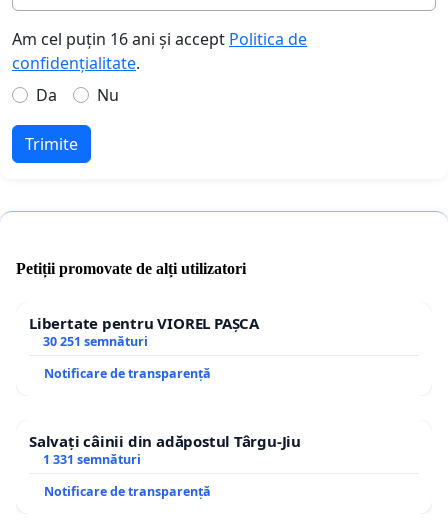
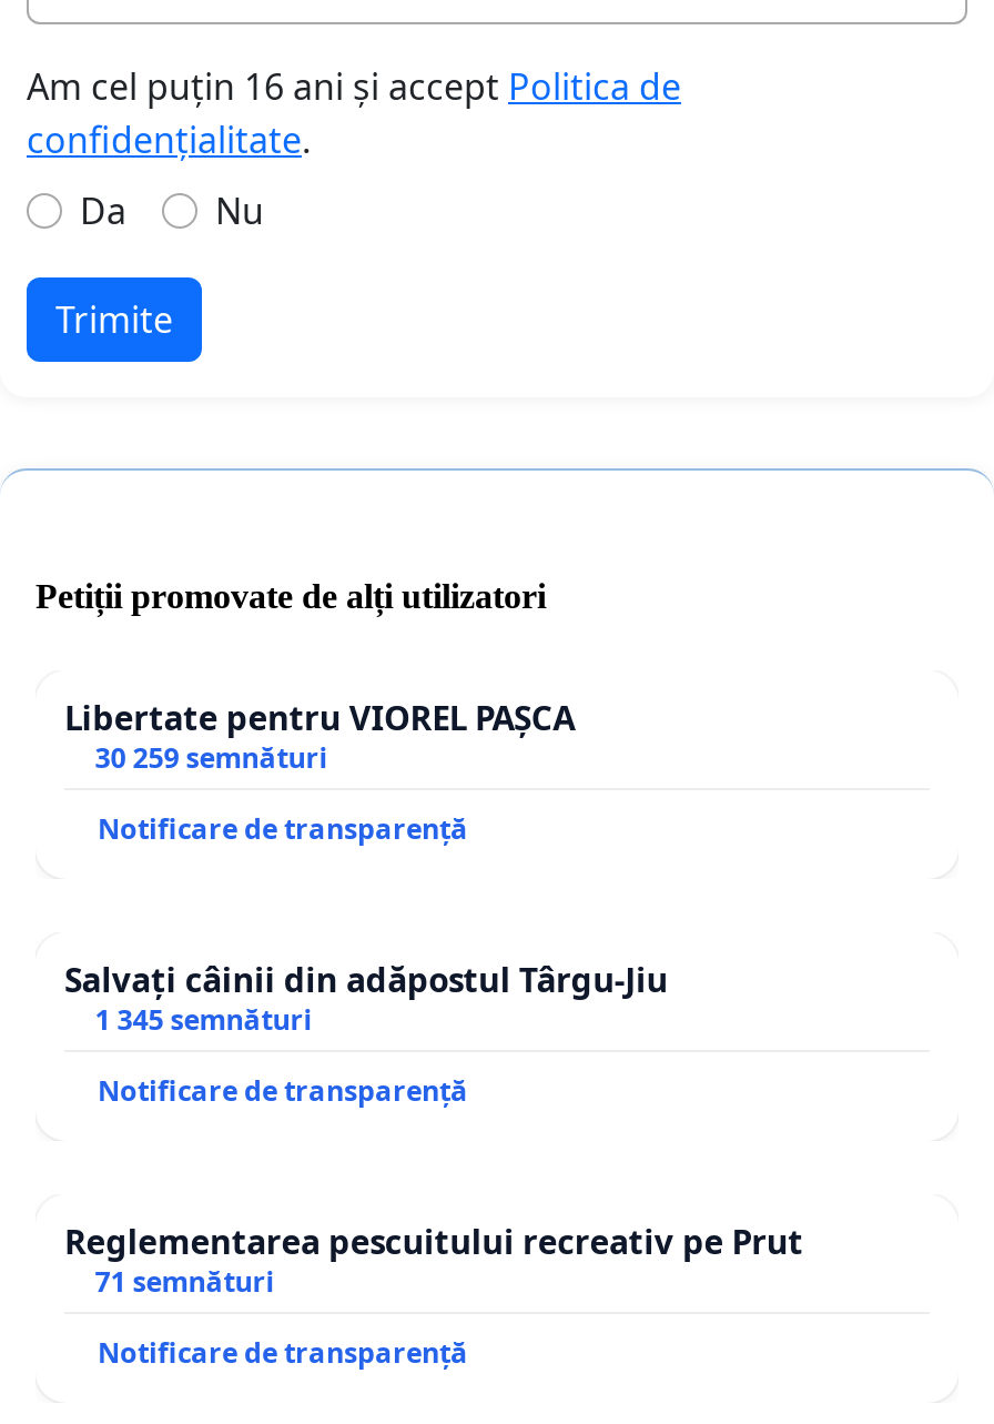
- 30 251 semnături
+ 30 259 semnături

- 1 331 semnături
+ 1 345 semnături
+ Notificare de transparență
+ Reglementarea pescuitului recreativ pe Prut
+ 71 semnături
